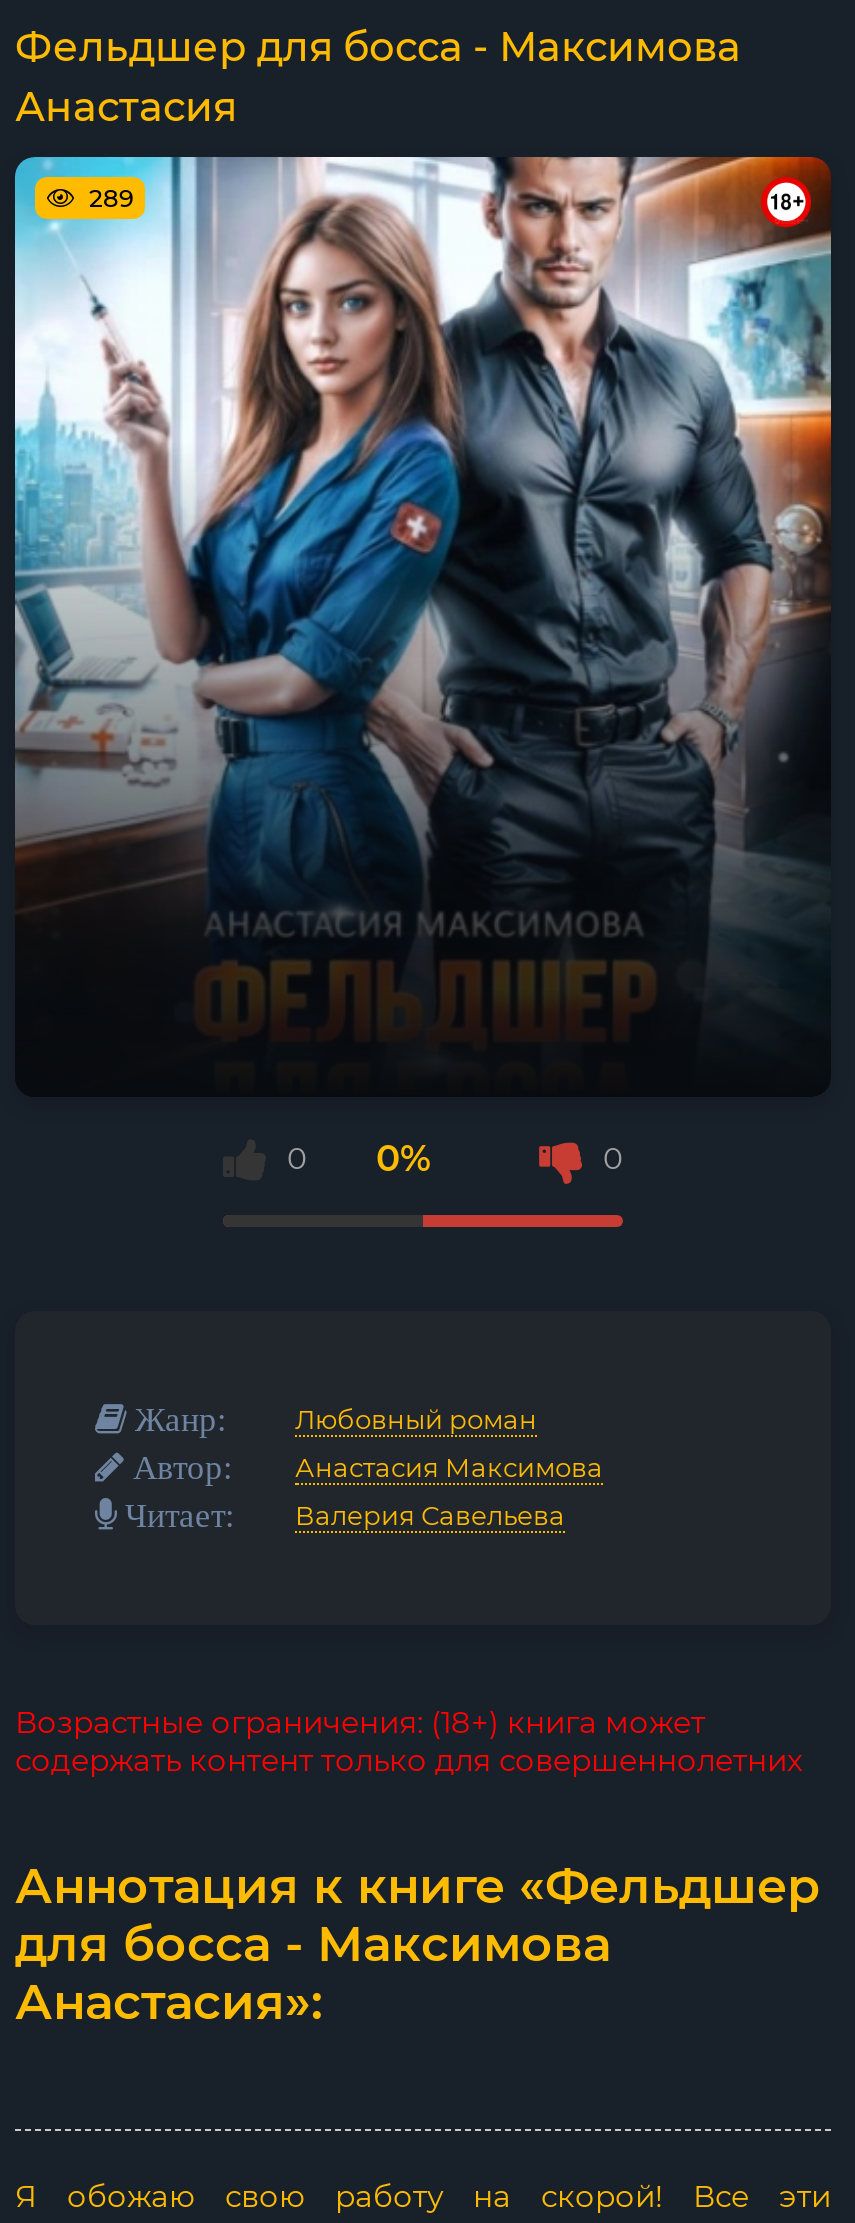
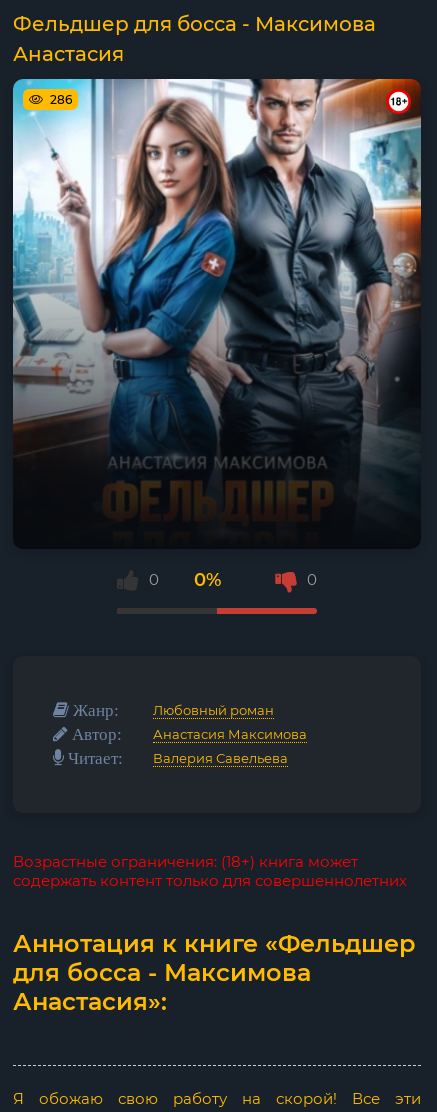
- 289
+ 286
